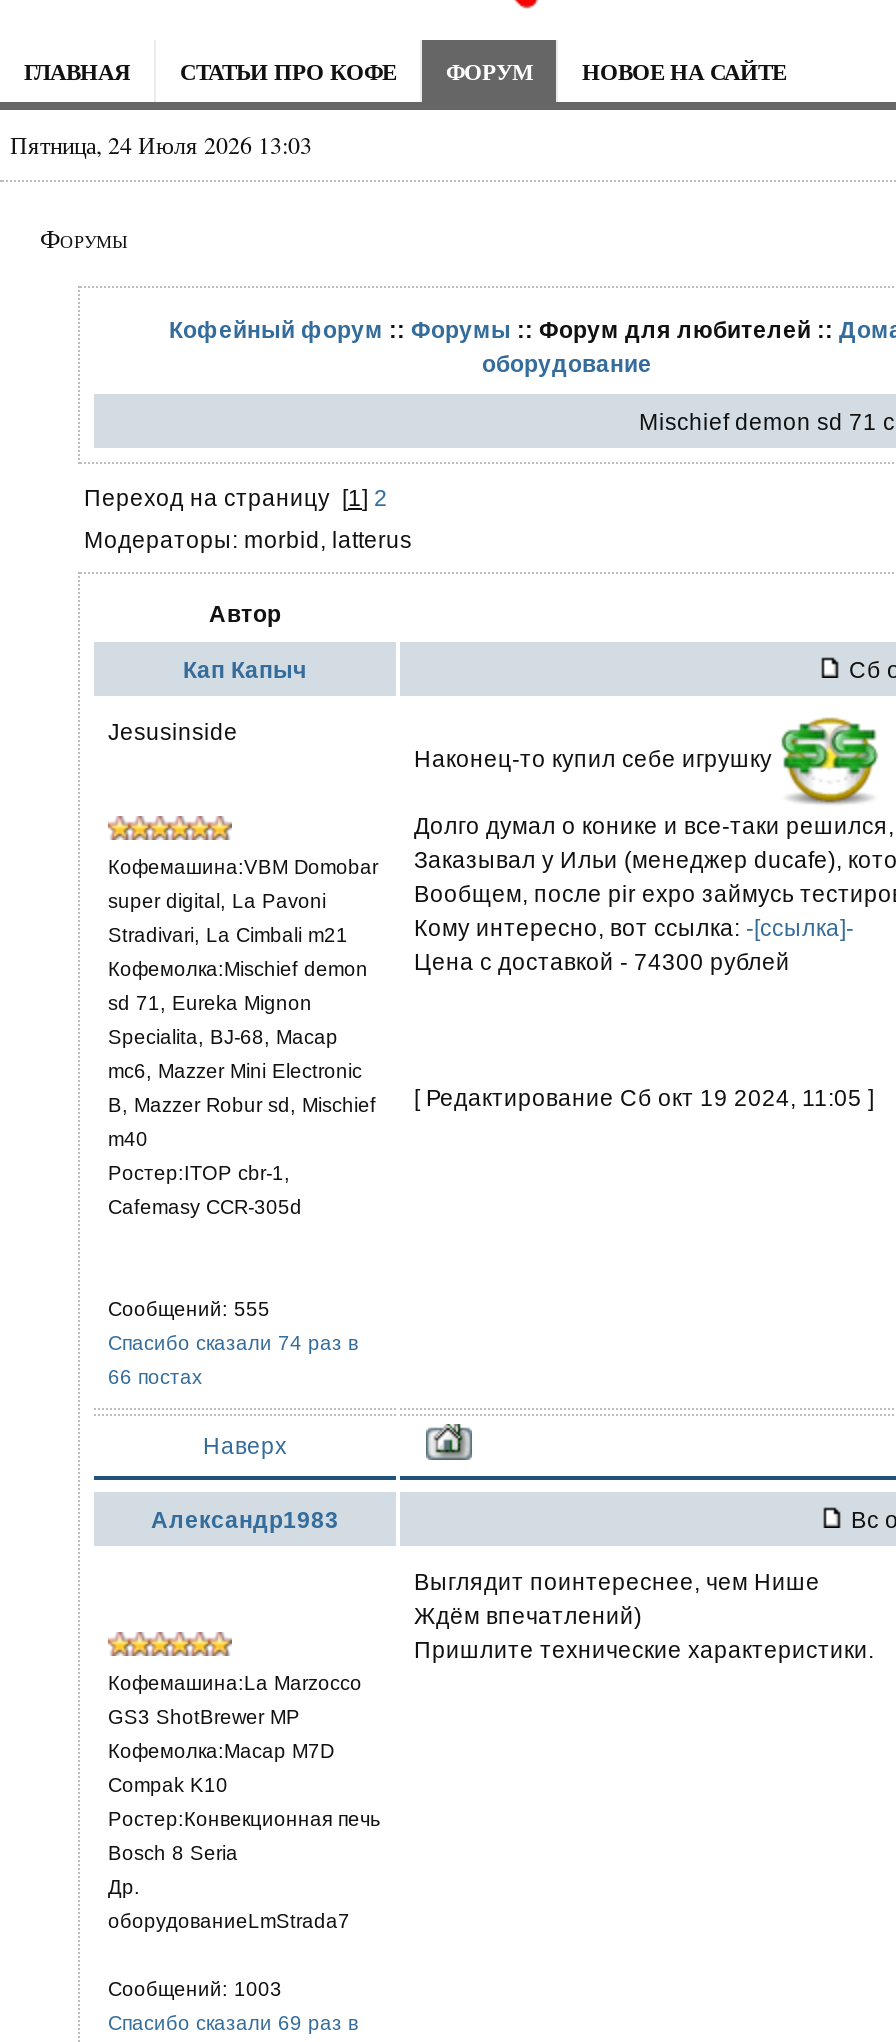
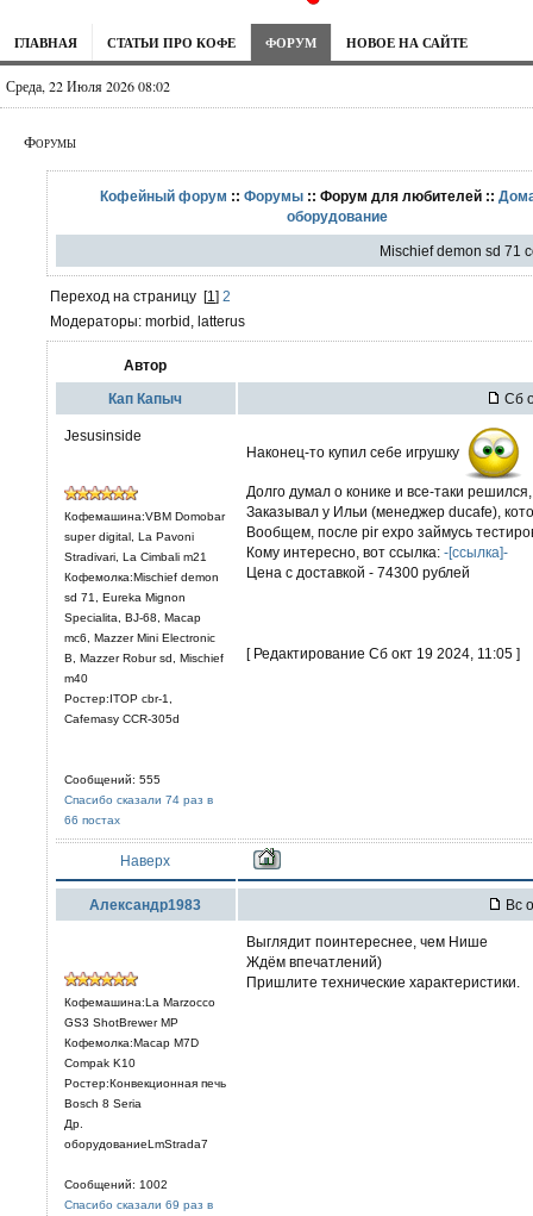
- Пятница, 24 Июля 2026 13:03
+ Среда, 22 Июля 2026 08:02

- [image]
+ [image]

- Сообщений: 1003
+ Сообщений: 1002
